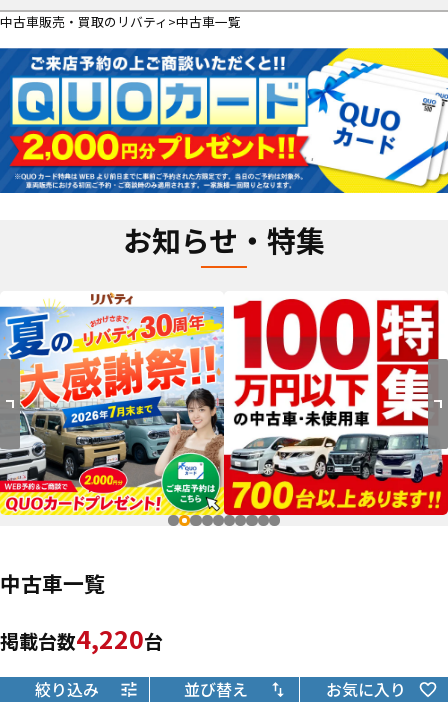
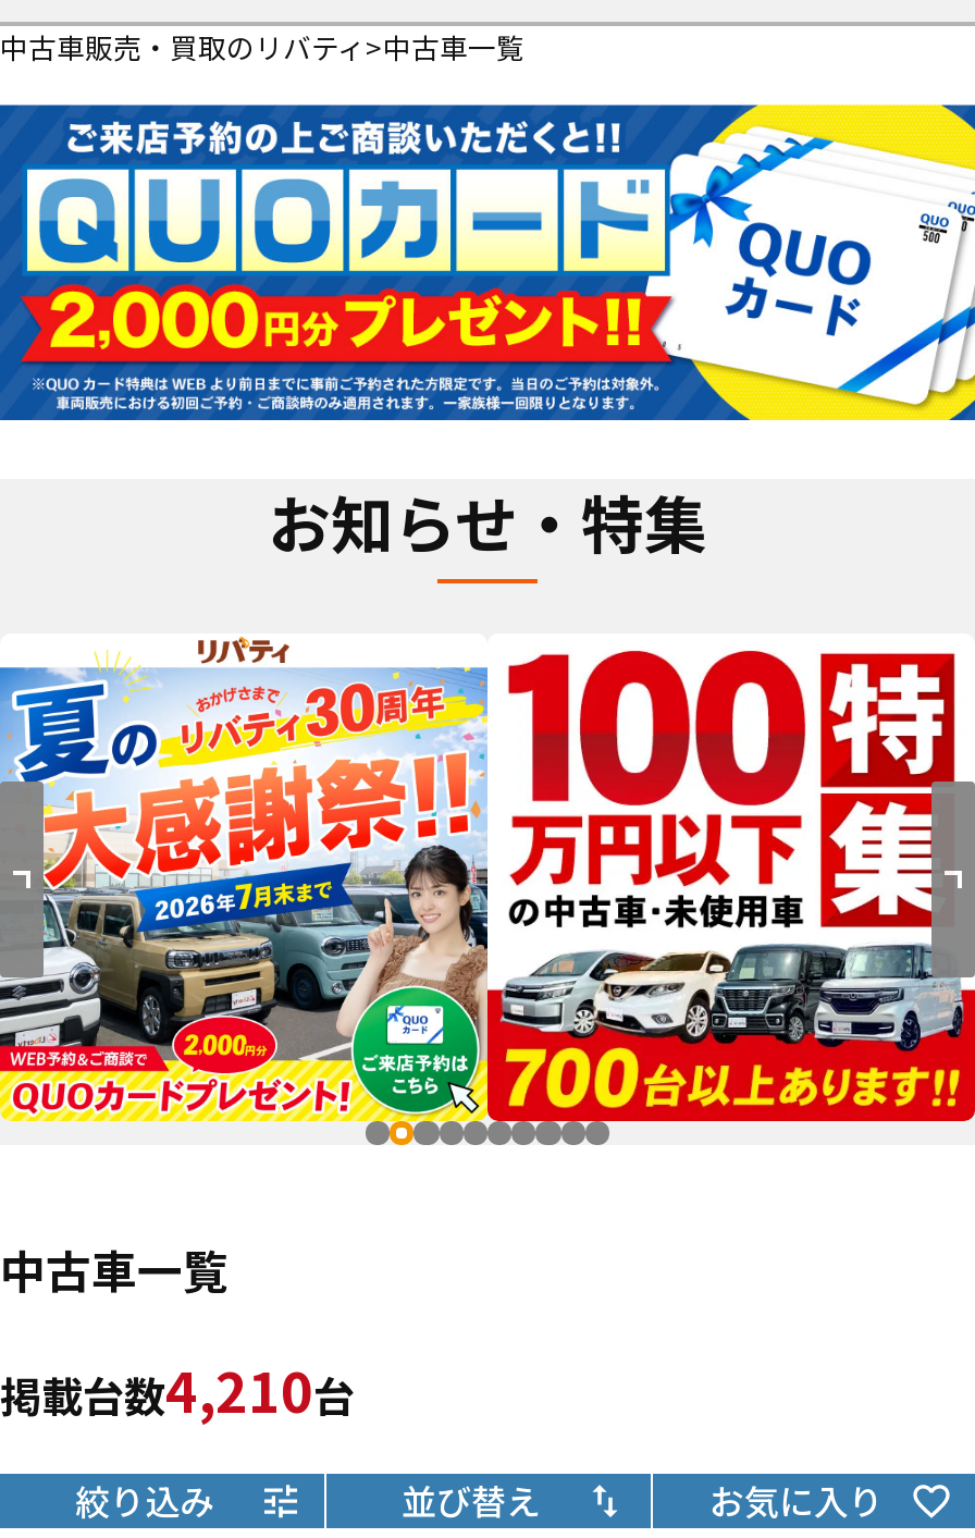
- 掲載台数4,220台
+ 掲載台数4,210台
